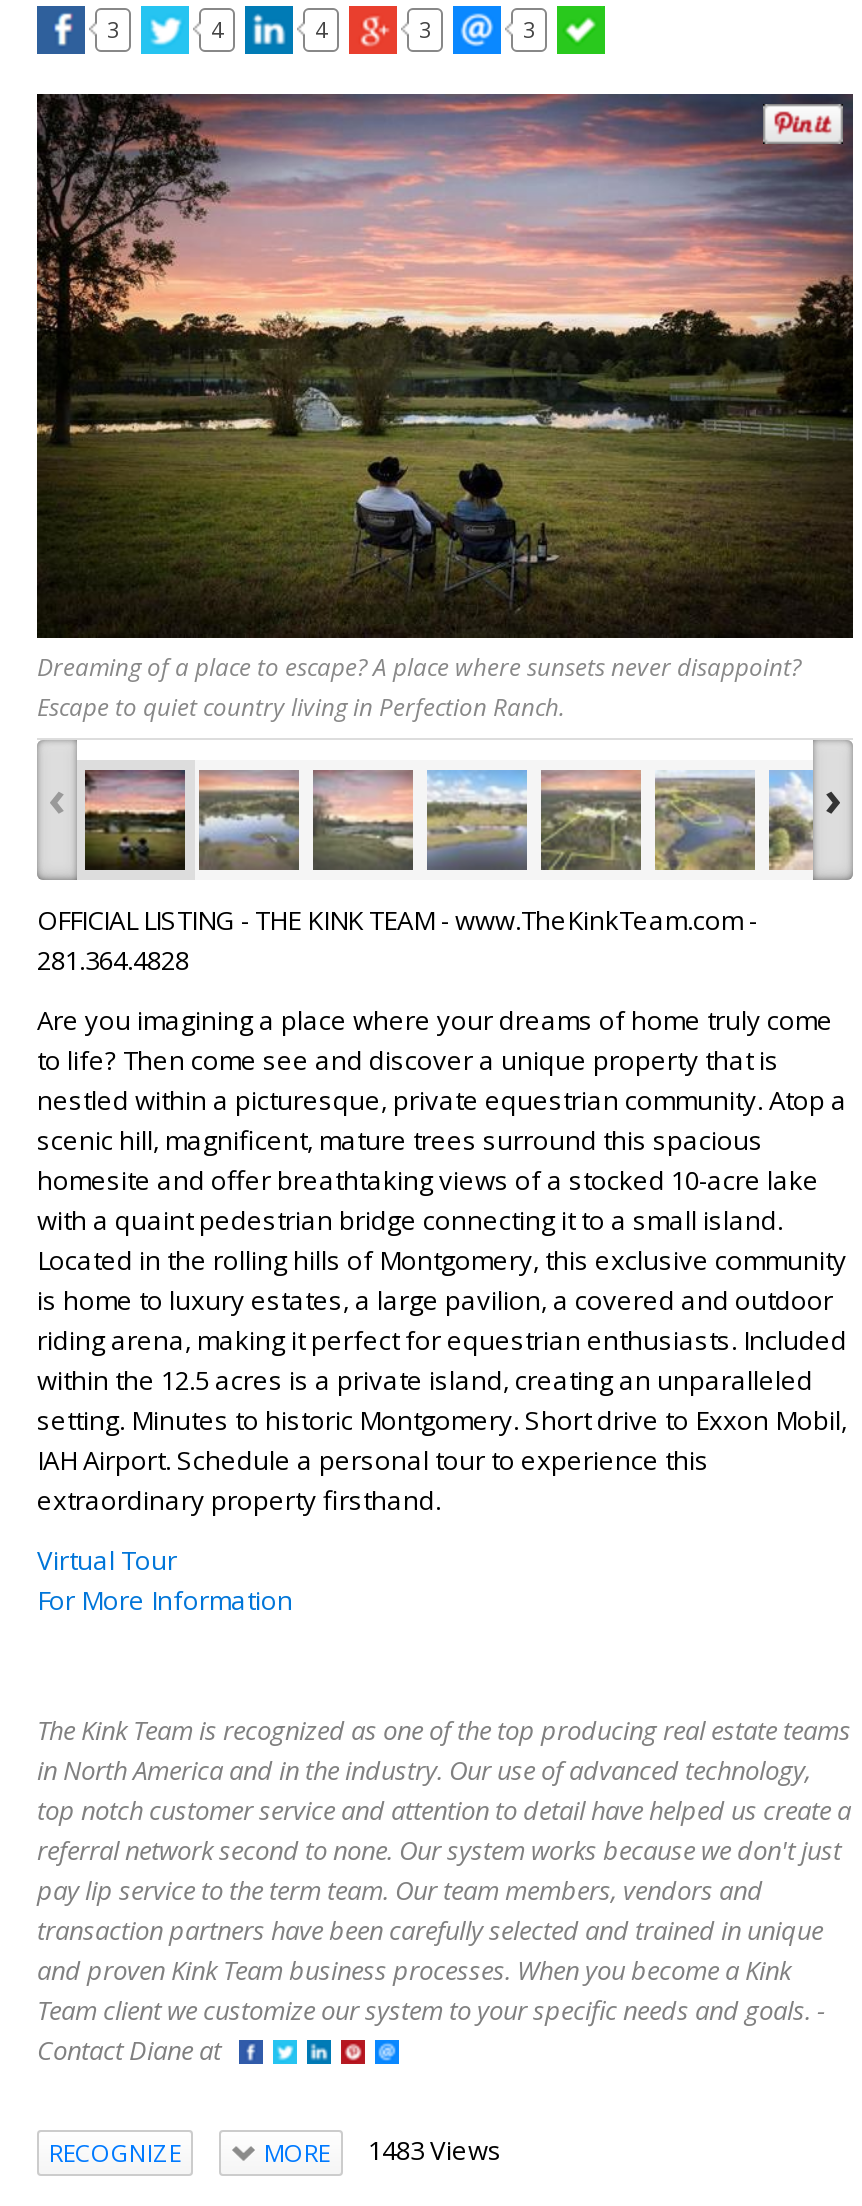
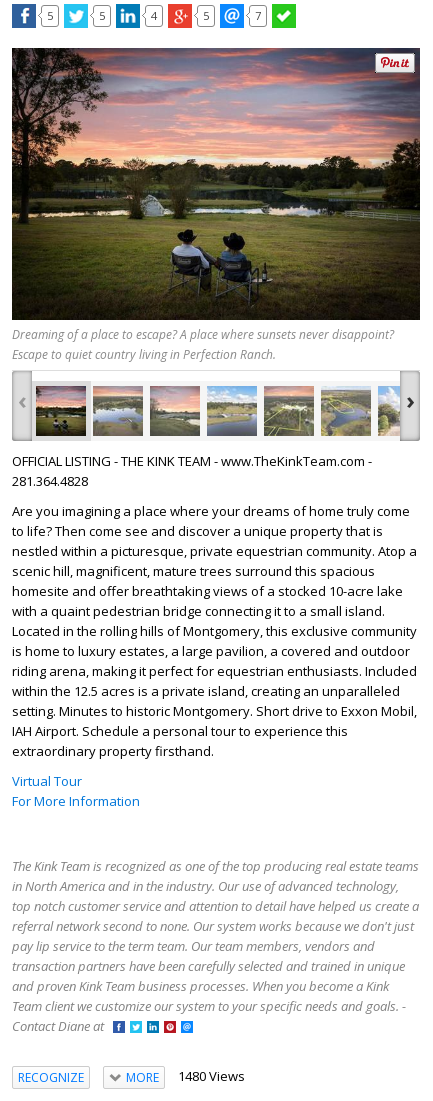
- 3
+ 5
+ 5

- 4
- 3
- 3
+ 5
+ 7

- MORE 1483 Views
+ MORE 1480 Views
